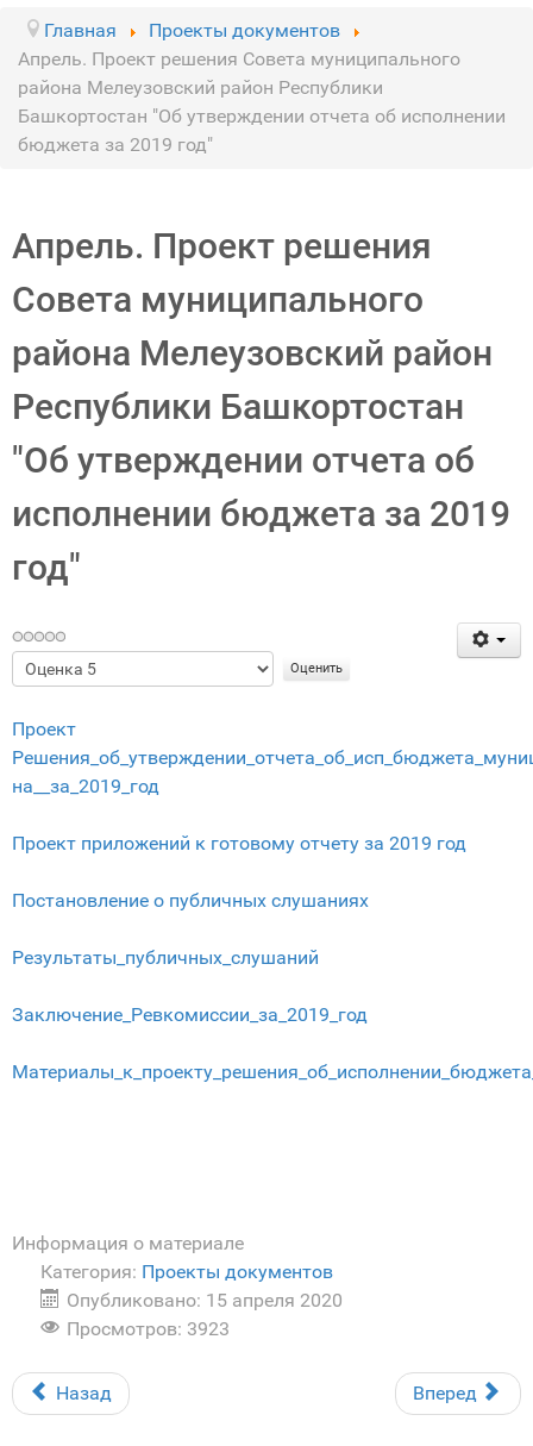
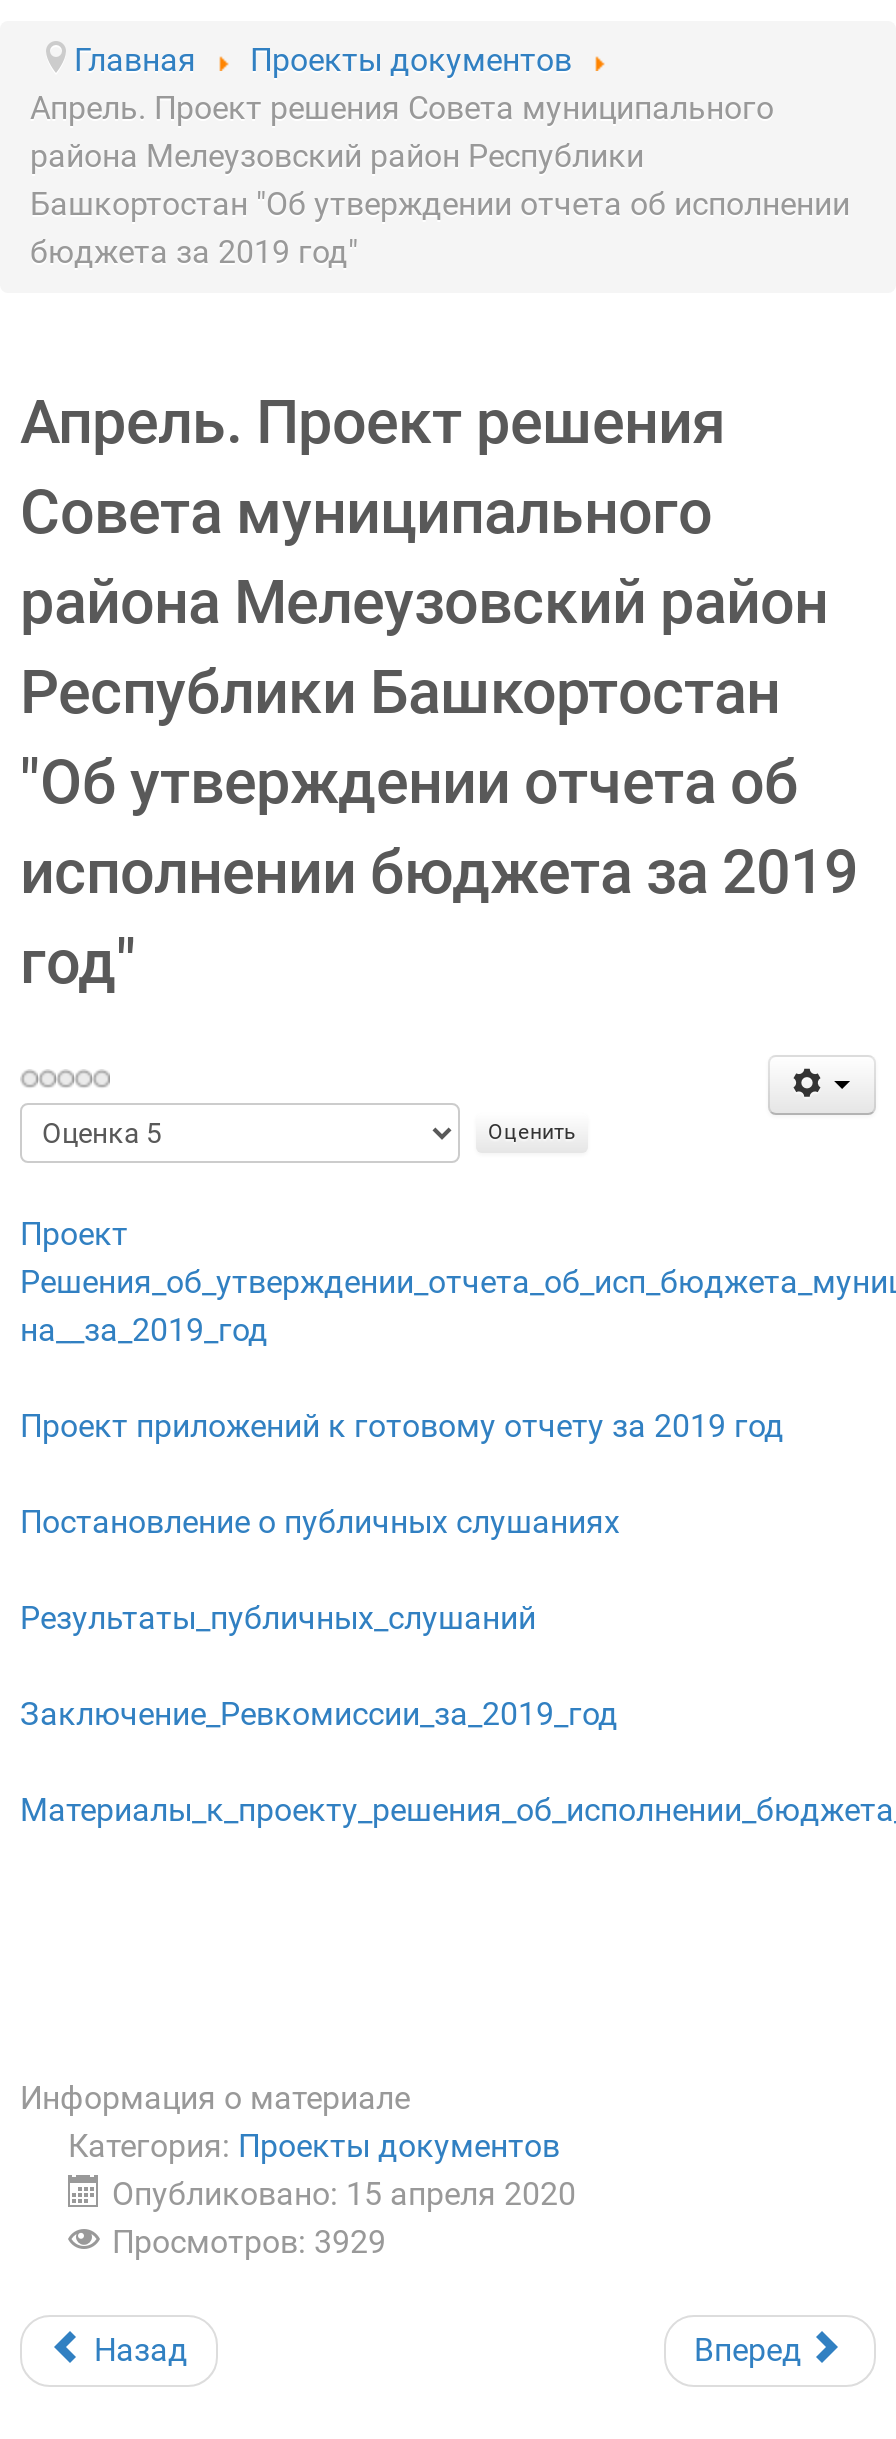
- Просмотров: 3923
+ Просмотров: 3929
